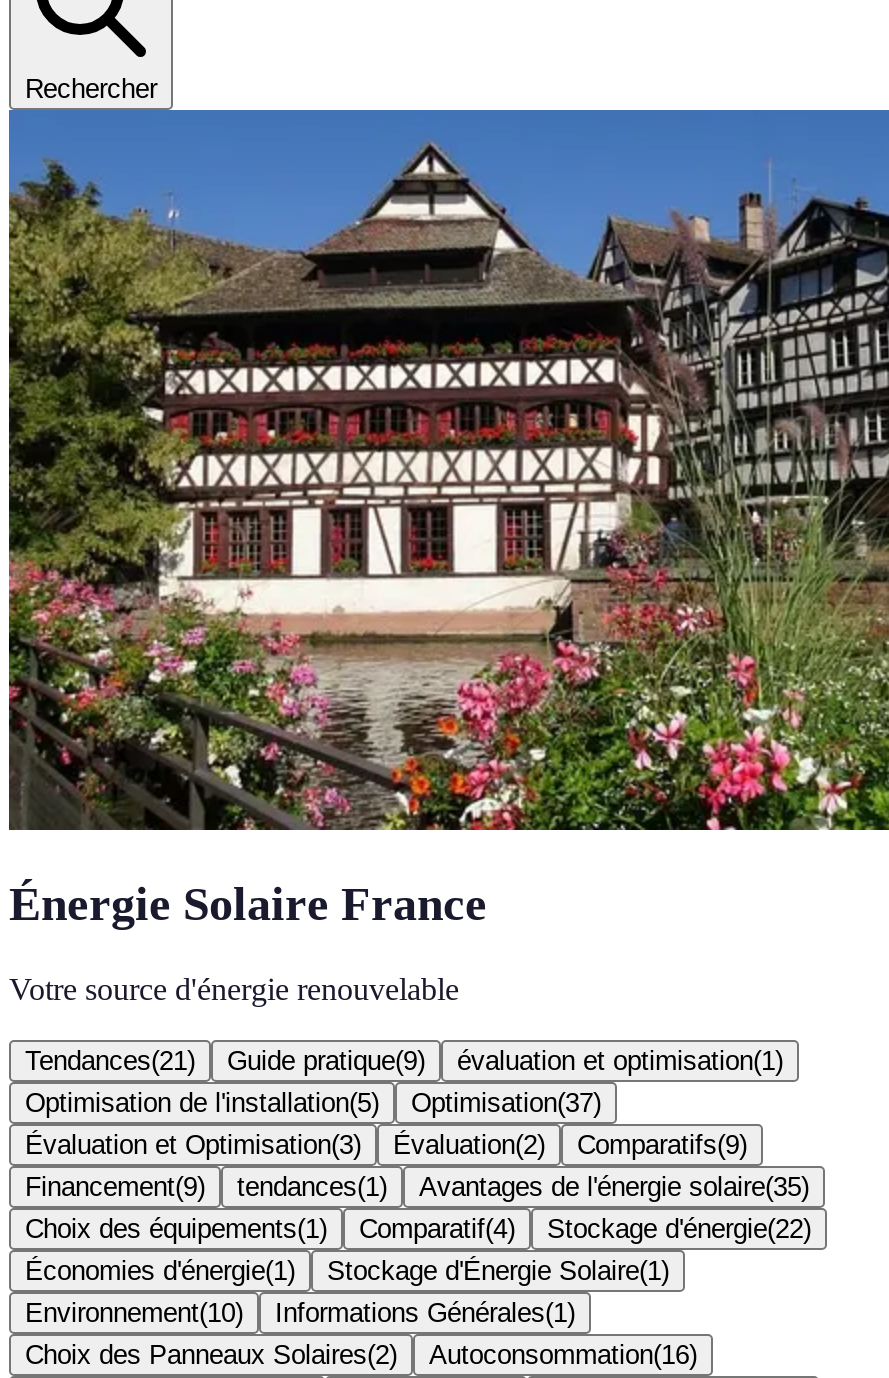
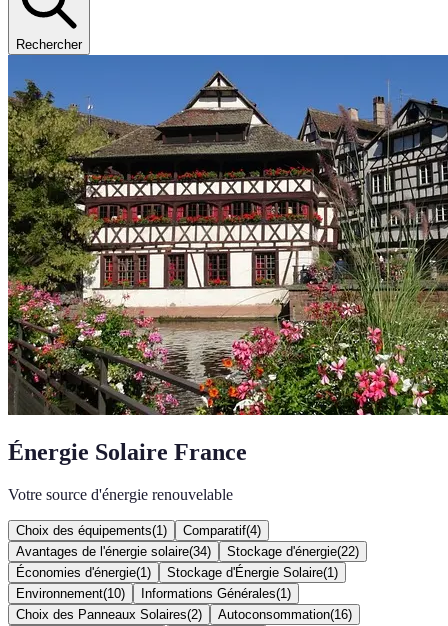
- Tendances(21)
- Guide pratique(9)
- évaluation et optimisation(1)
- Optimisation de l'installation(5)
- Optimisation(37)
- Évaluation et Optimisation(3)
- Évaluation(2)
- Comparatifs(9)
- Financement(9)
- tendances(1)
- Avantages de l'énergie solaire(35)

moved up: Choix des équipements(1) | Comparatif(4)

+ Avantages de l'énergie solaire(34)
